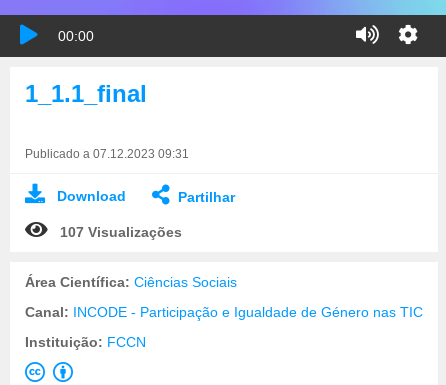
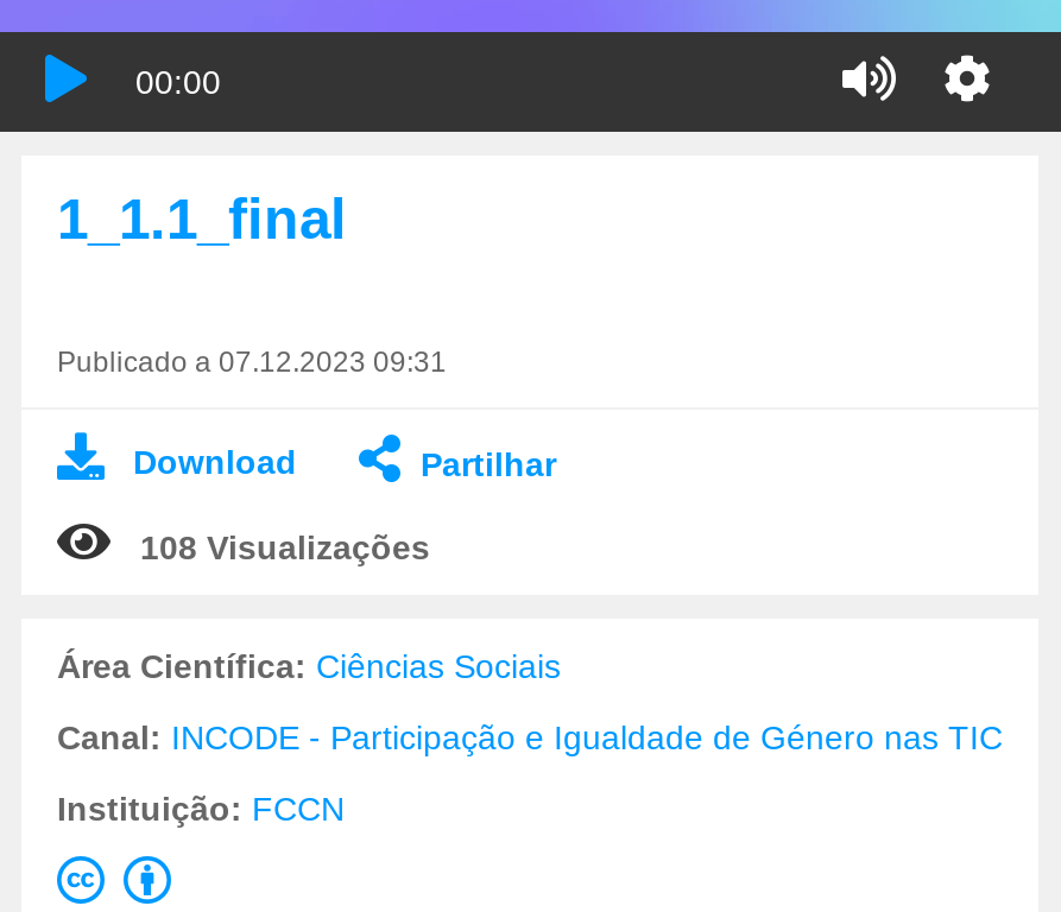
- 107 Visualizações
+ 108 Visualizações
